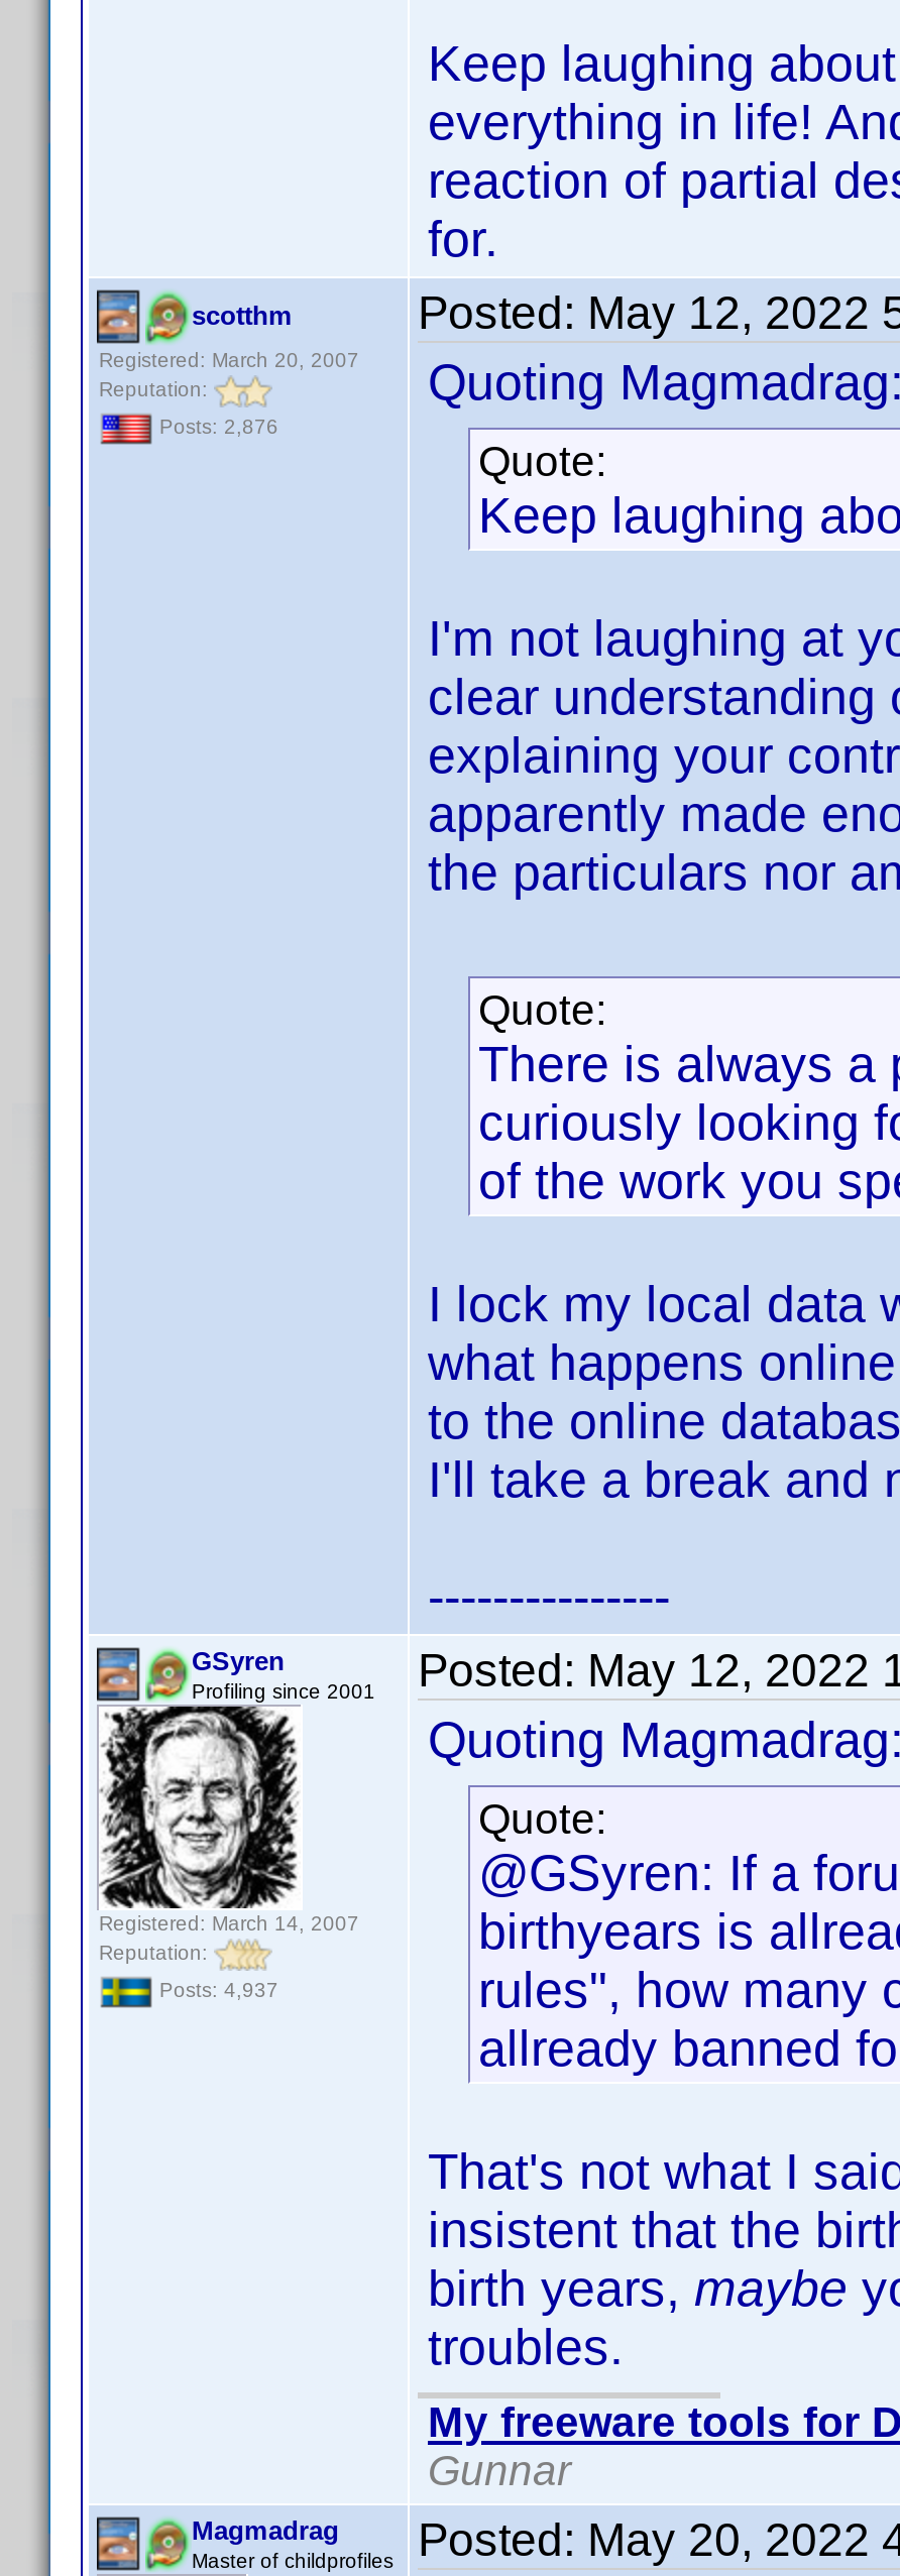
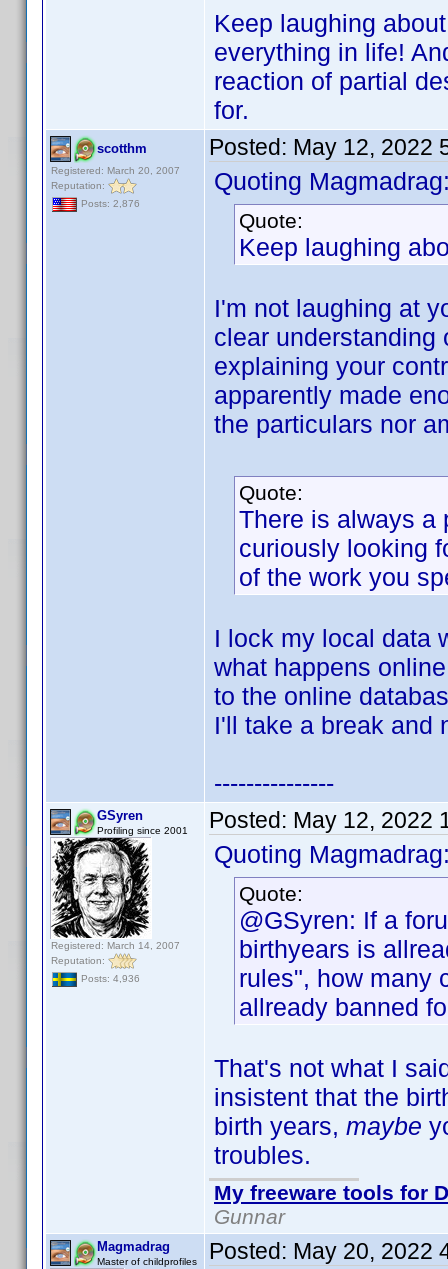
- Posts: 4,937
+ Posts: 4,936
